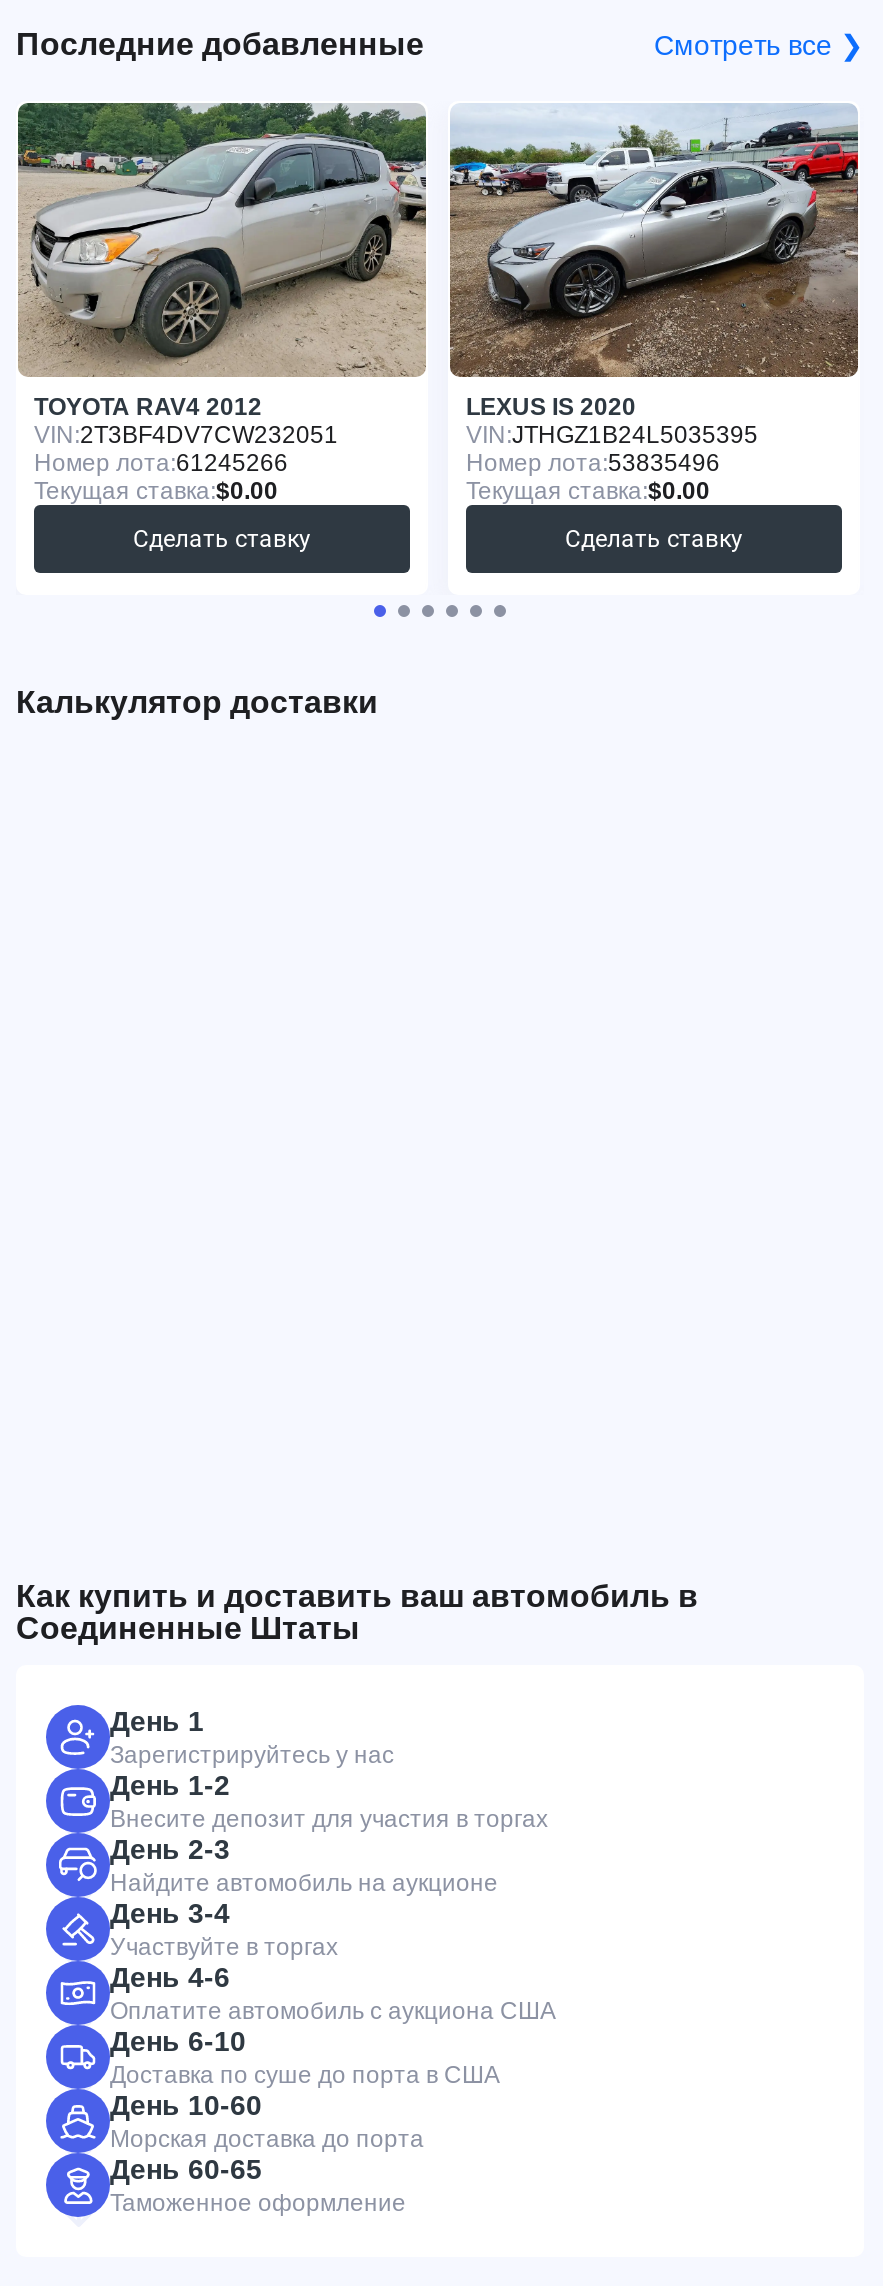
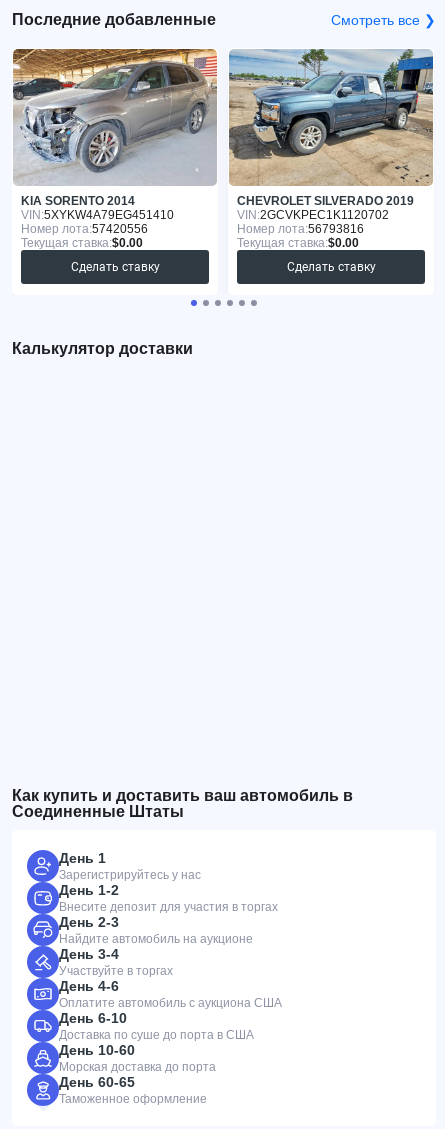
- [image]
- TOYOTA RAV4 2012
- VIN: 2T3BF4DV7CW232051
- Номер лота:61245266
+ [image]
+ KIA SORENTO 2014
+ VIN: 5XYKW4A79EG451410
+ Номер лота:57420556

- [image]
- LEXUS IS 2020
- VIN: JTHGZ1B24L5035395
- Номер лота:53835496
+ [image]
+ CHEVROLET SILVERADO 2019
+ VIN: 2GCVKPEC1K1120702
+ Номер лота:56793816
